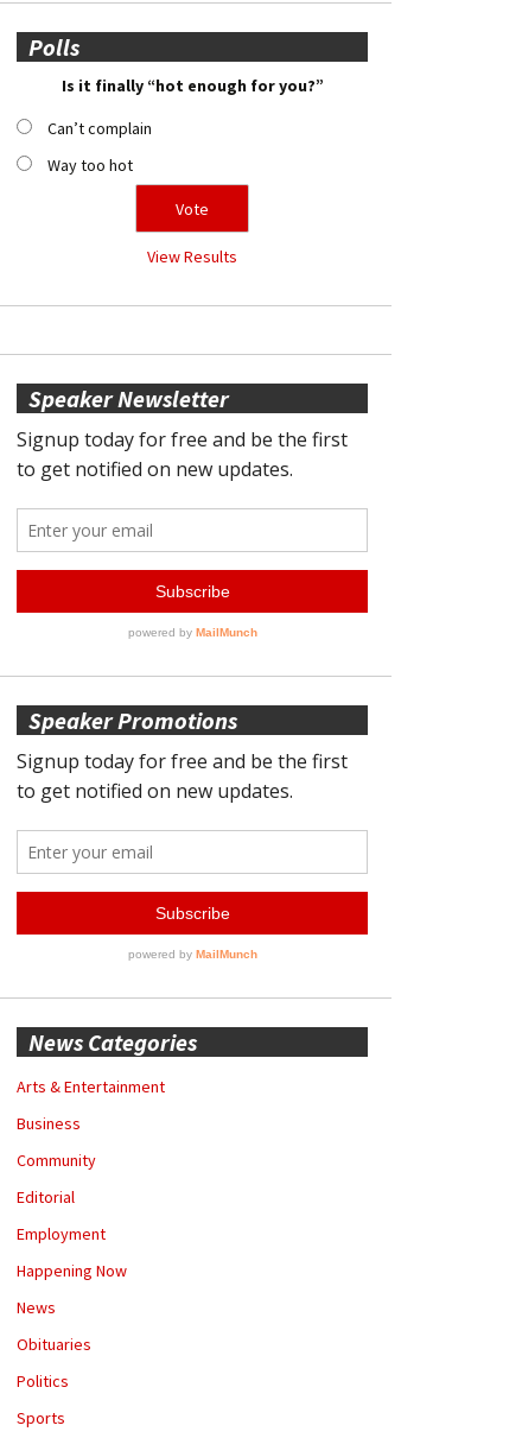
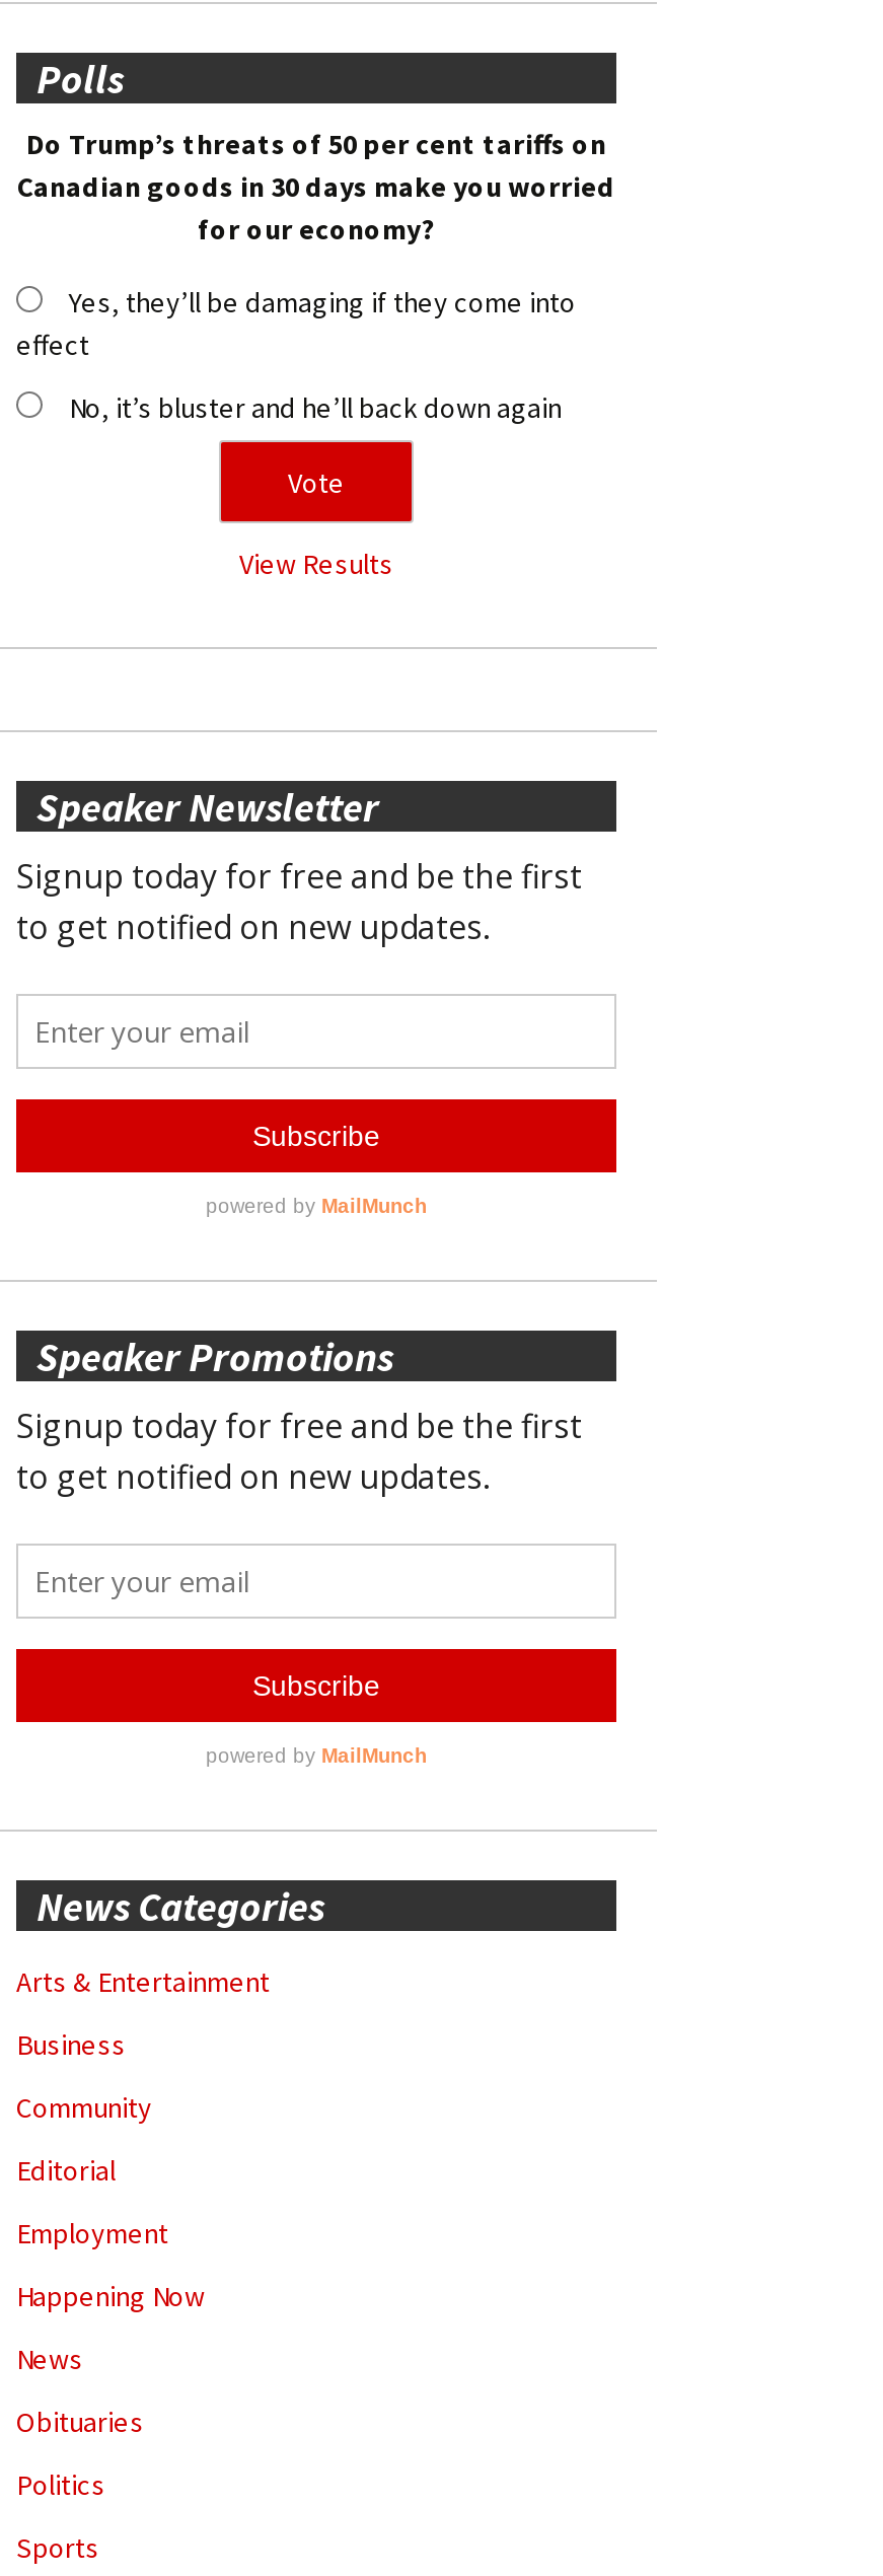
- Is it finally “hot enough for you?”
+ Do Trump’s threats of 50 per cent tariffs on
+ Canadian goods in 30 days make you worried
+ for our economy?

- Can’t complain
+ Yes, they’ll be damaging if they come into
+ effect

- Way too hot
+ No, it’s bluster and he’ll back down again
